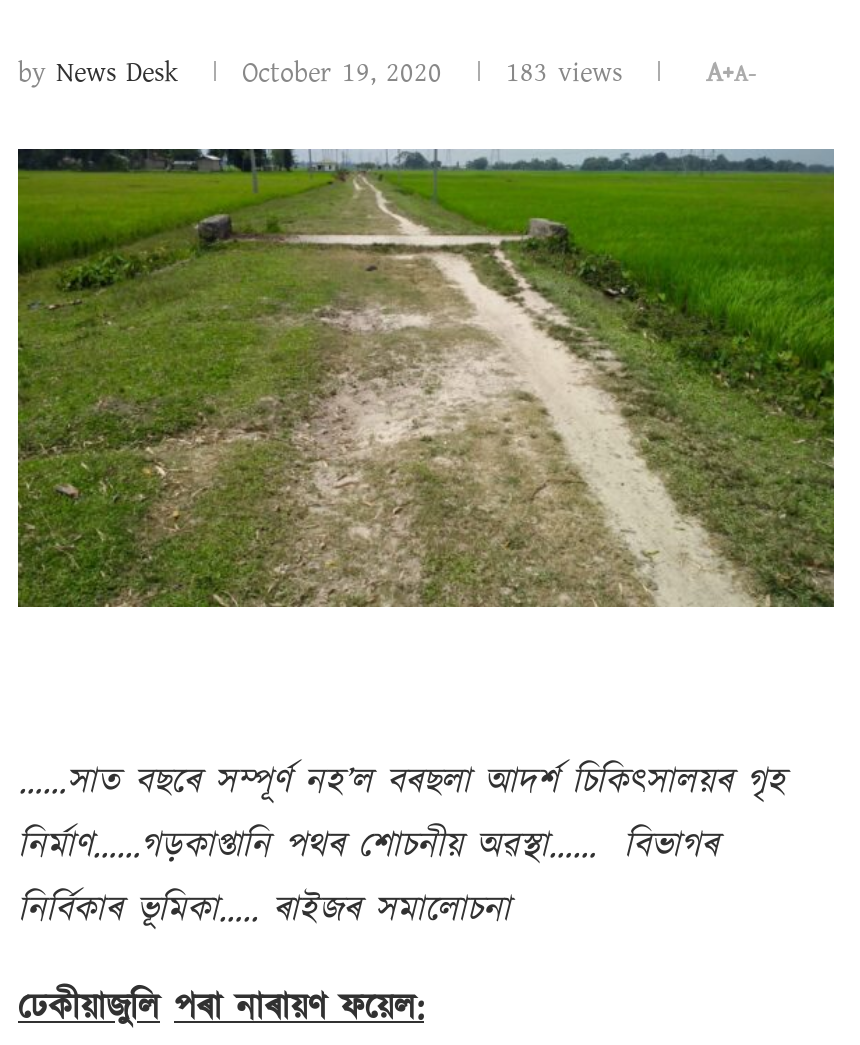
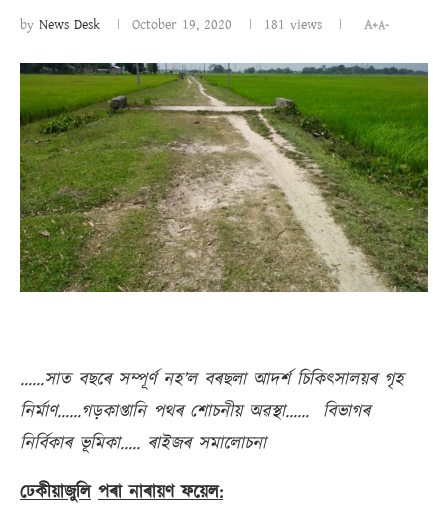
- by News Desk October 19, 2020 183 views
+ by News Desk October 19, 2020 181 views
